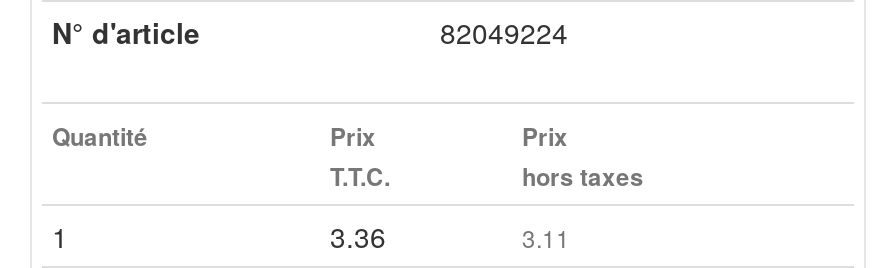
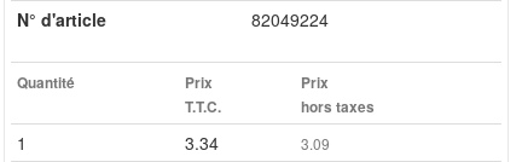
- 3.36
+ 3.34

- 3.11
+ 3.09
